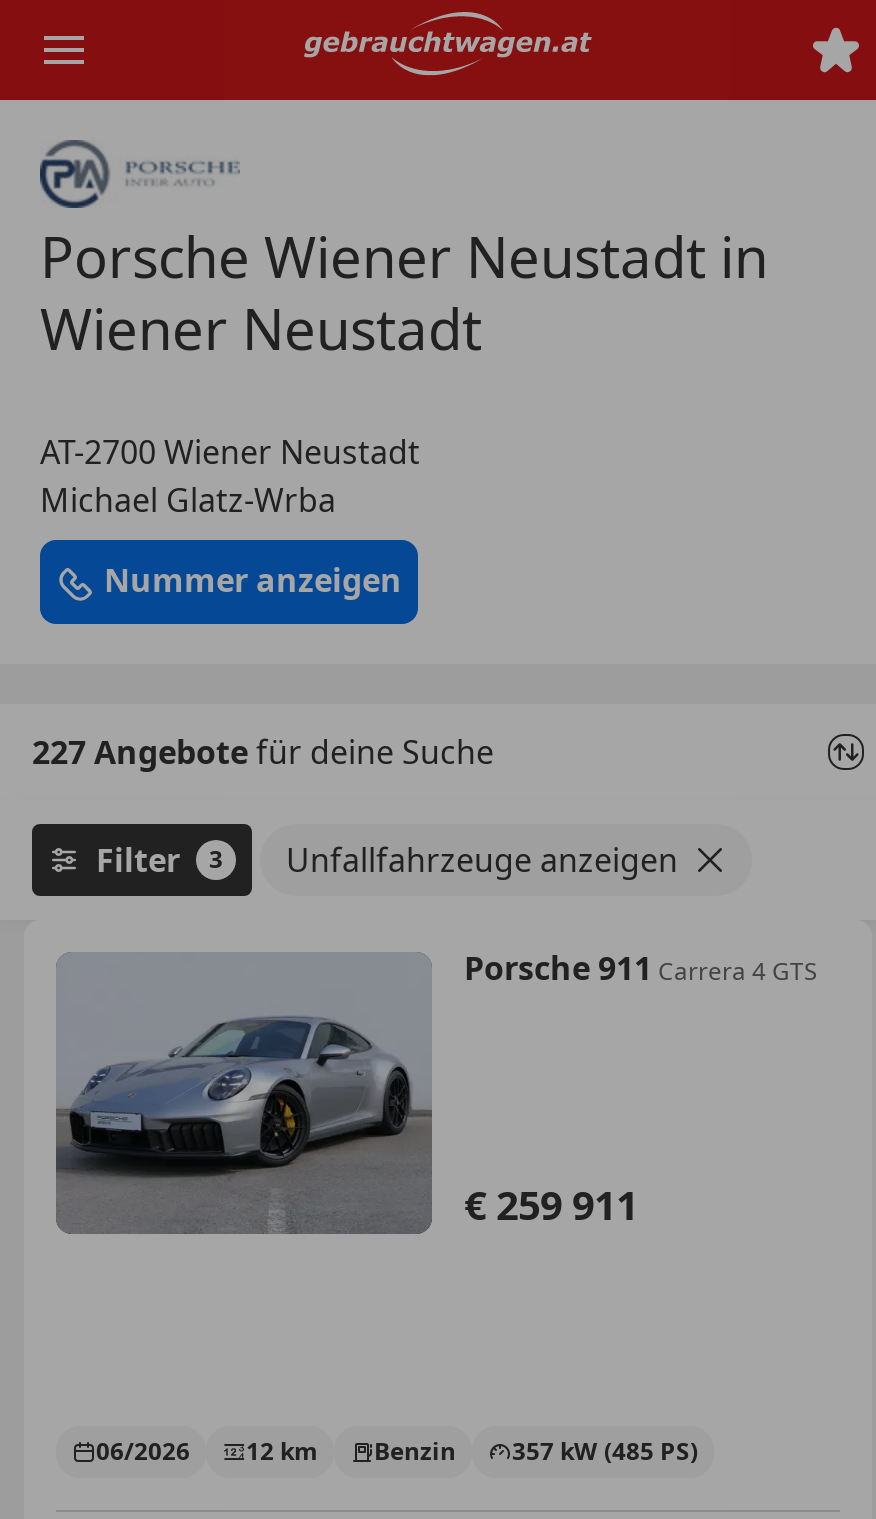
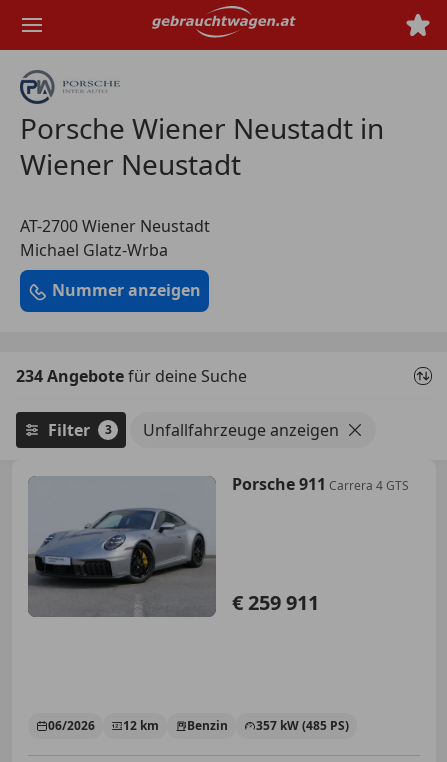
- 227 Angebote für deine Suche
+ 234 Angebote für deine Suche
